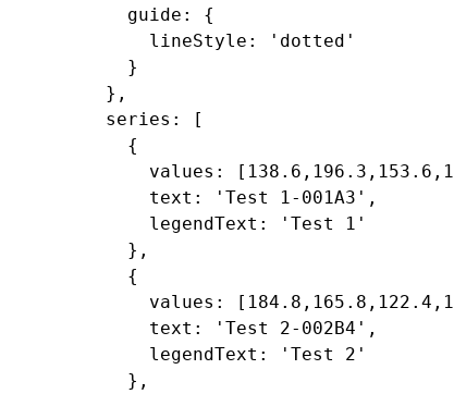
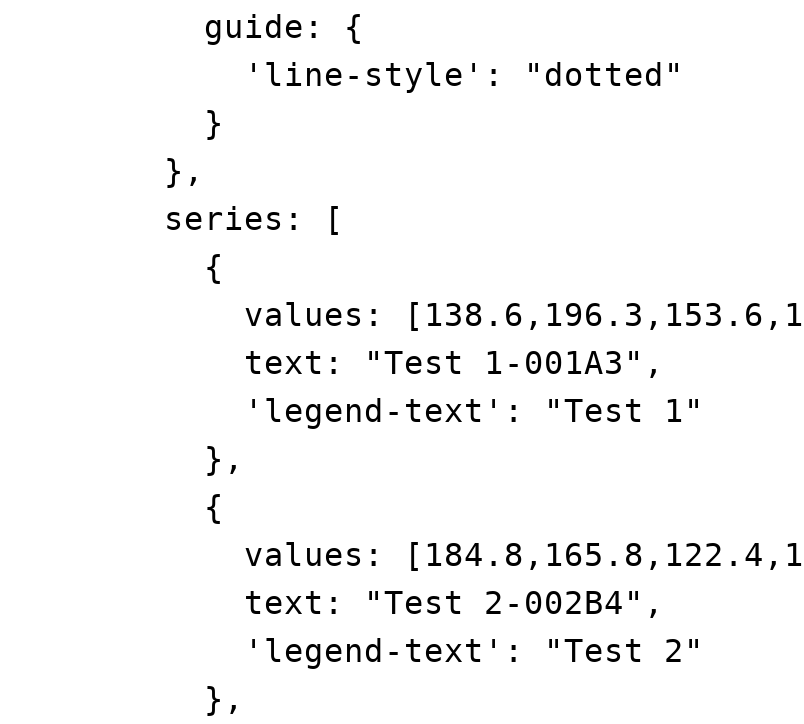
- lineStyle: 'dotted'
+ 'line-style': "dotted"

- text: 'Test 1-001A3',
- legendText: 'Test 1'
+ text: "Test 1-001A3",
+ 'legend-text': "Test 1"

- text: 'Test 2-002B4',
- legendText: 'Test 2'
+ text: "Test 2-002B4",
+ 'legend-text': "Test 2"
